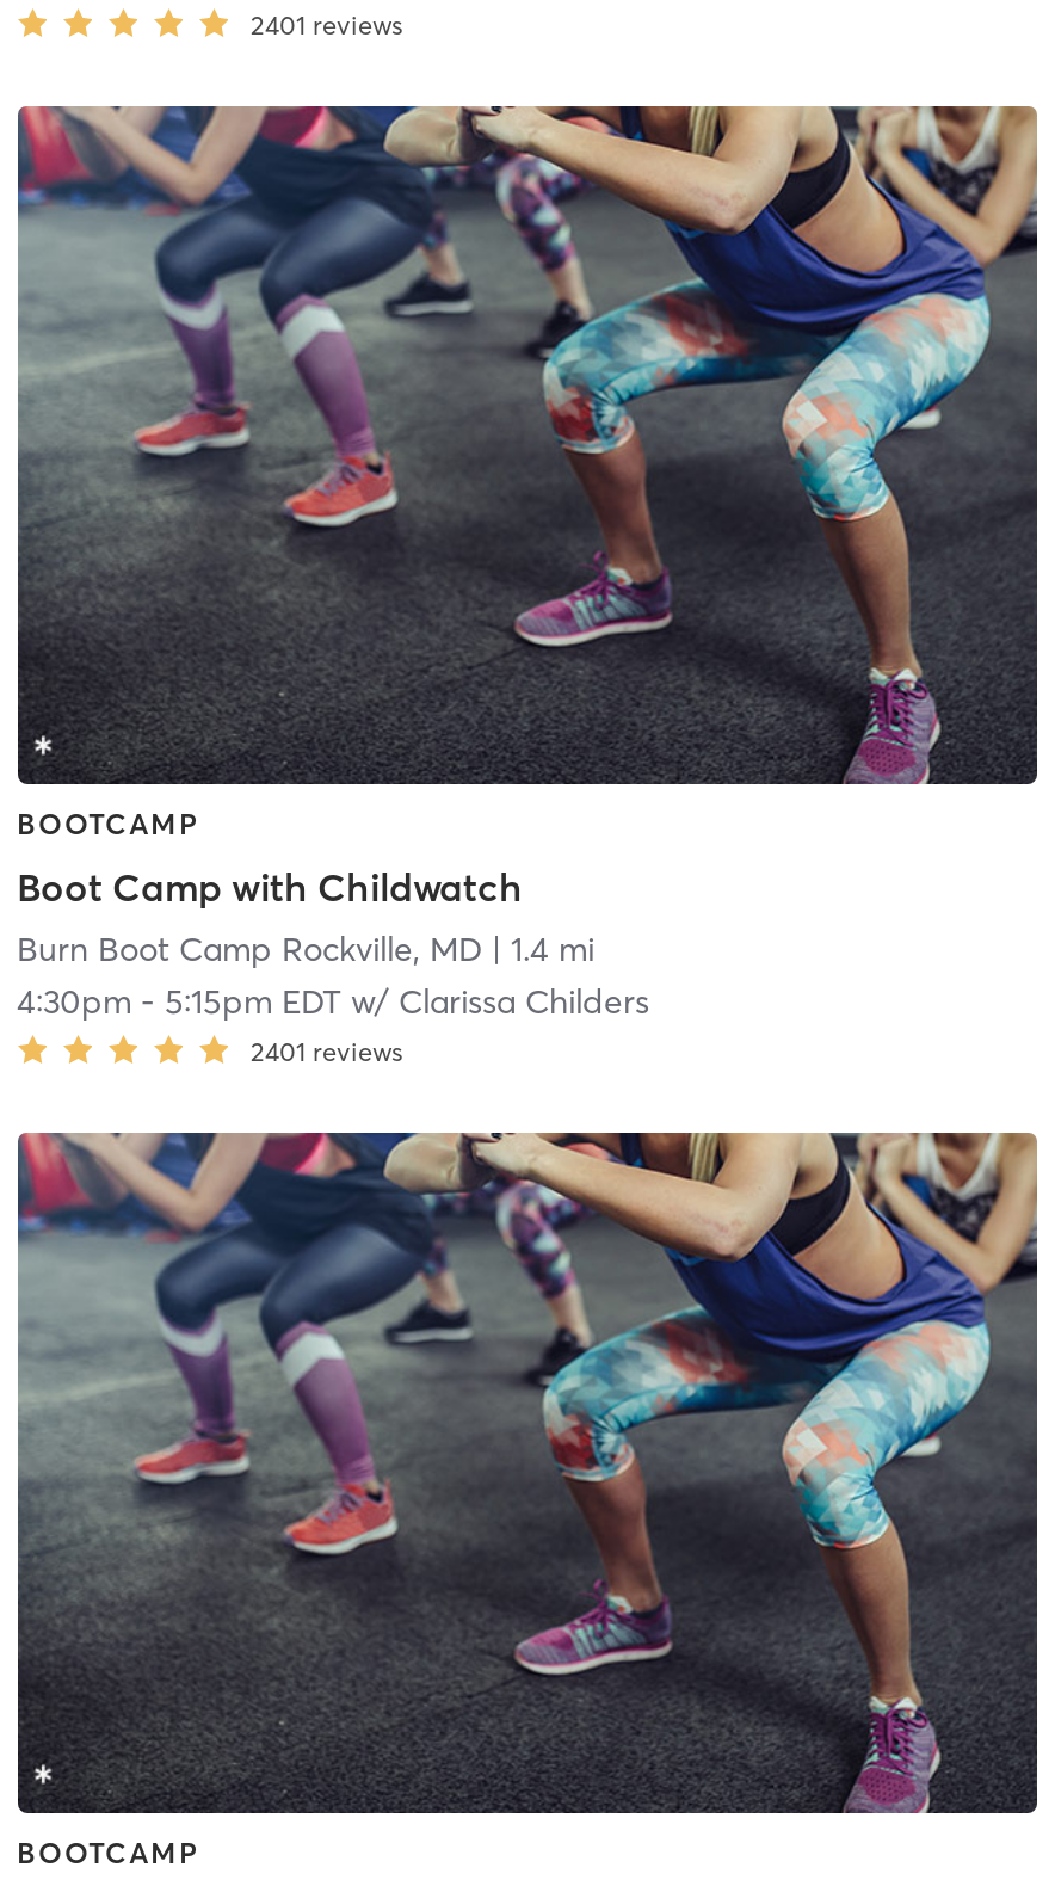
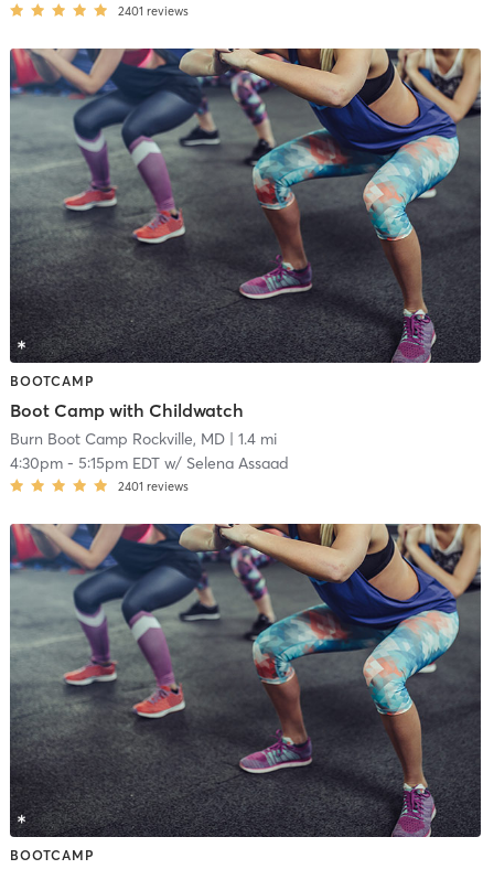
- 4:30pm - 5:15pm EDT w/ Clarissa Childers
+ 4:30pm - 5:15pm EDT w/ Selena Assaad
